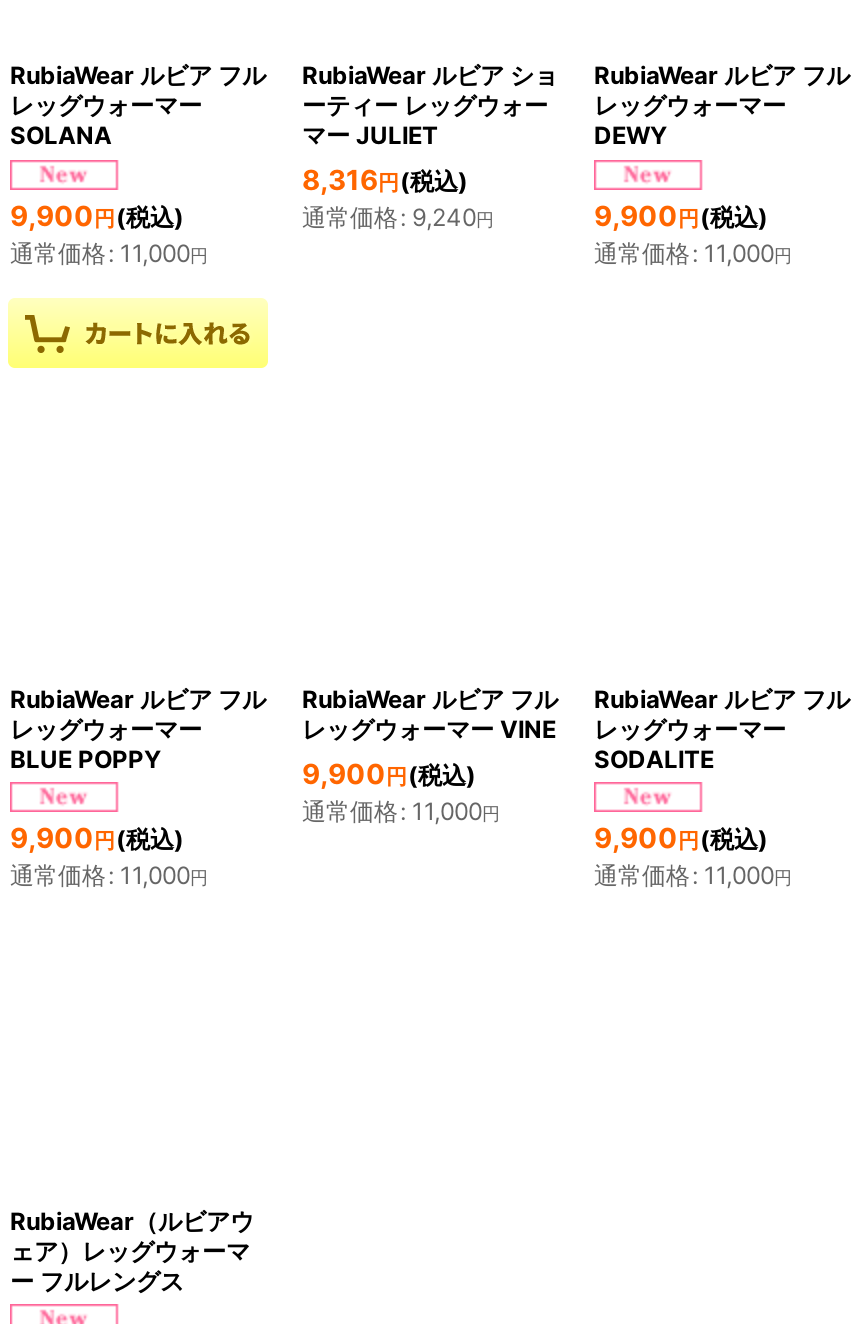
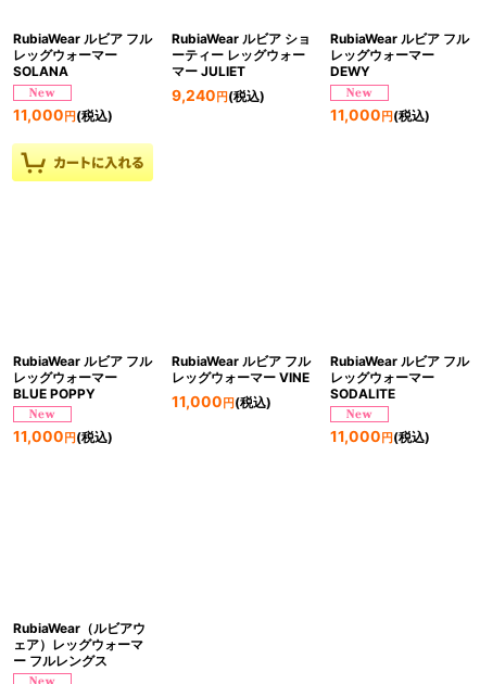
- 8,316円(税込)
- 通常価格: 9,240円
+ 9,240円(税込)

- 9,900円(税込)
- 通常価格: 11,000円
+ 11,000円(税込)

- 9,900円(税込)
- 通常価格: 11,000円
+ 11,000円(税込)

- 9,900円(税込)
- 通常価格: 11,000円
+ 11,000円(税込)

- 9,900円(税込)
- 通常価格: 11,000円
+ 11,000円(税込)

- 9,900円(税込)
- 通常価格: 11,000円
+ 11,000円(税込)
